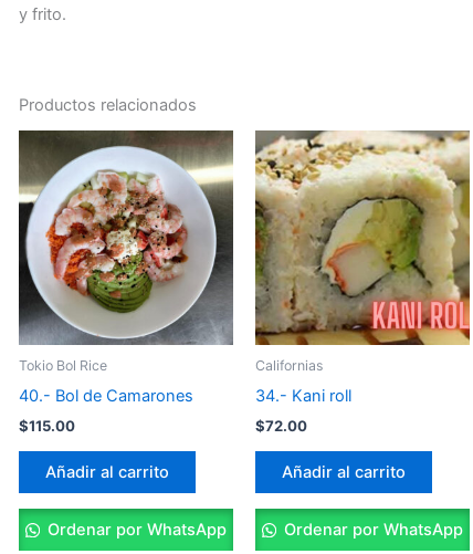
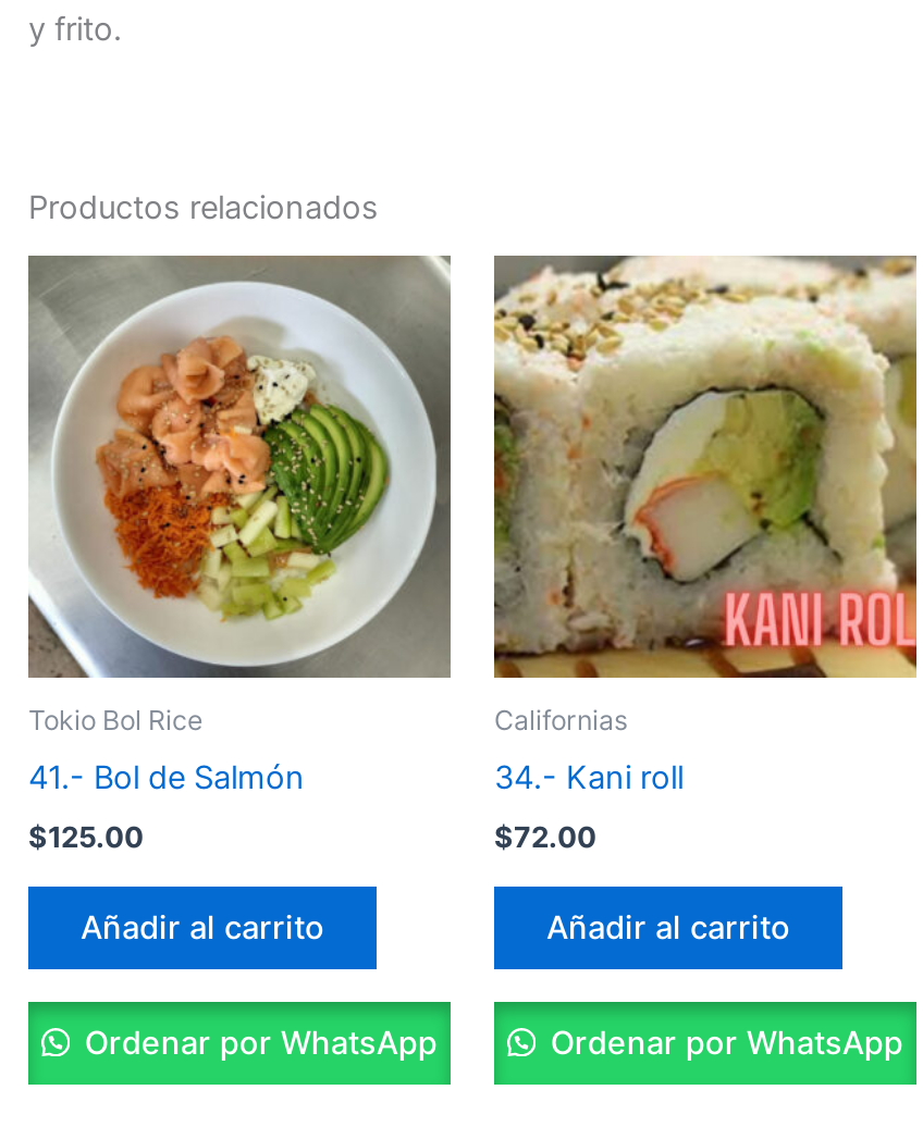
- [image]
- 40.- Bol de Camarones
+ [image]
+ 41.- Bol de Salmón

- $115.00
+ $125.00
